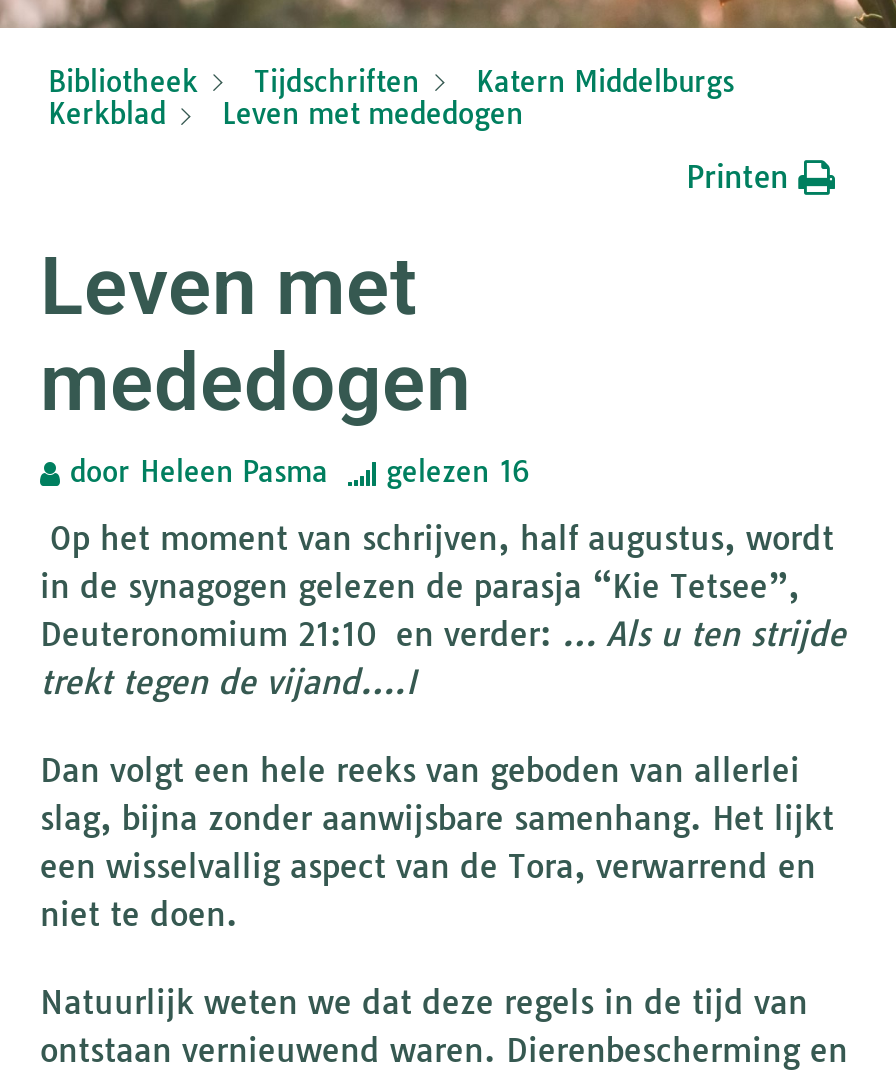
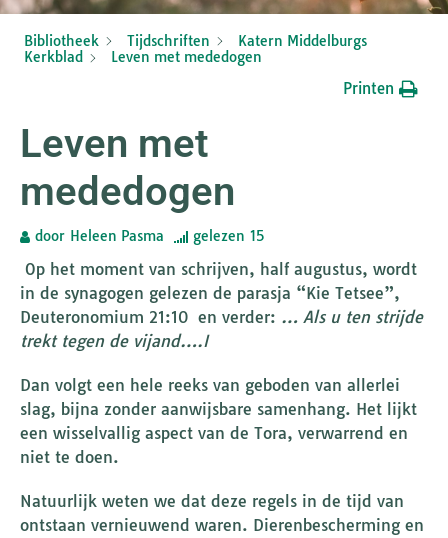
- door Heleen Pasma gelezen 16
+ door Heleen Pasma gelezen 15
